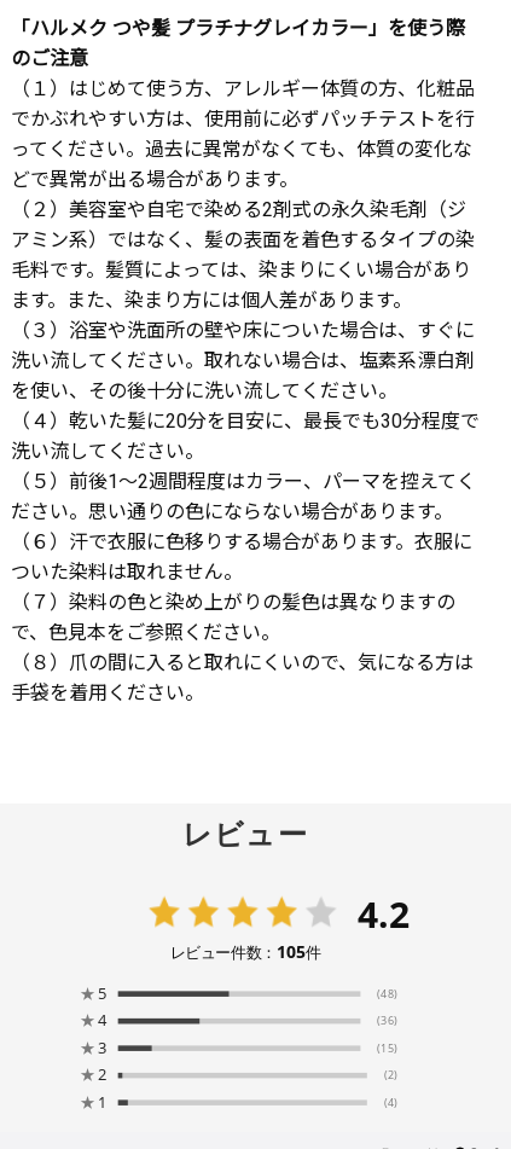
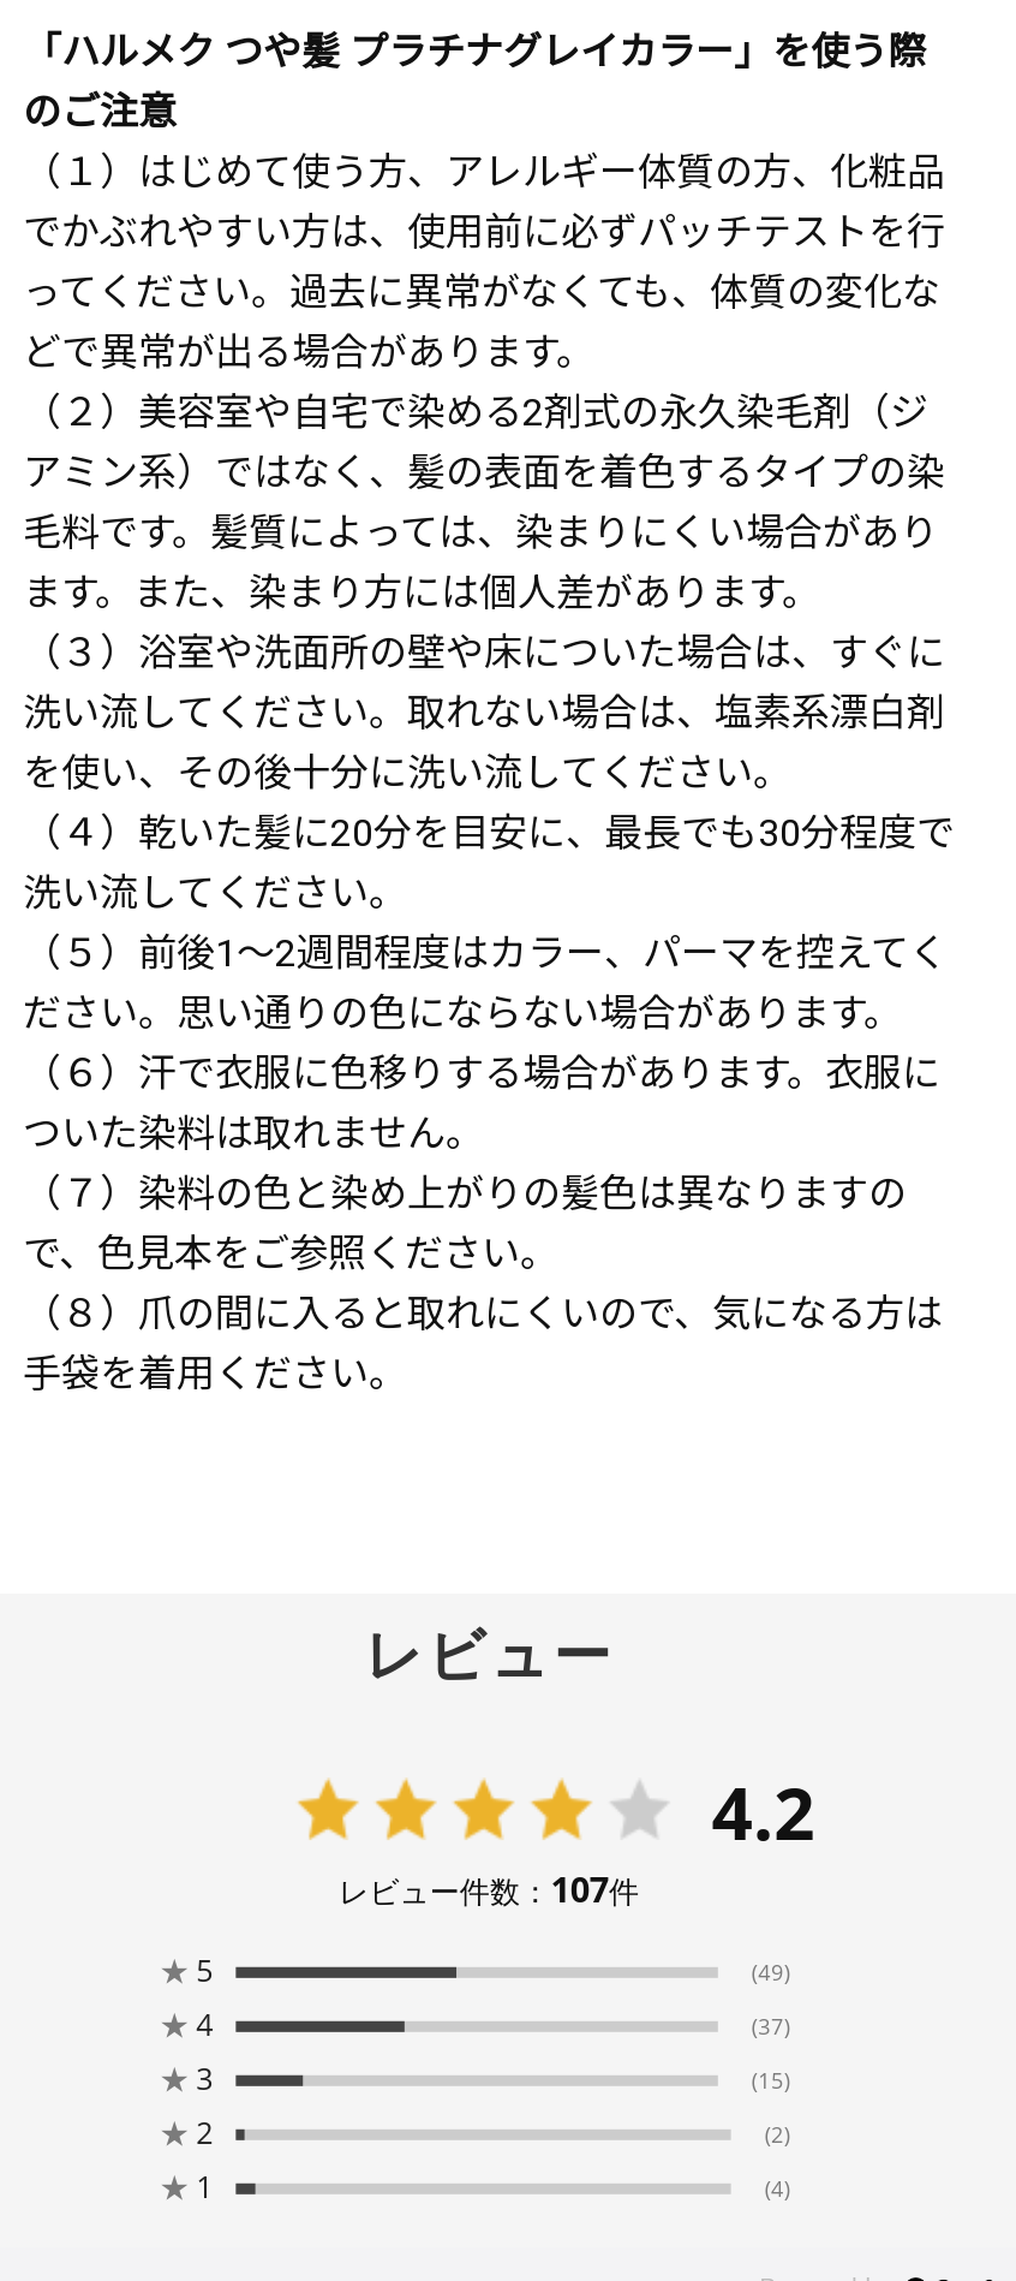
- レビュー件数：105件
+ レビュー件数：107件

- (48)
+ (49)

- (36)
+ (37)
